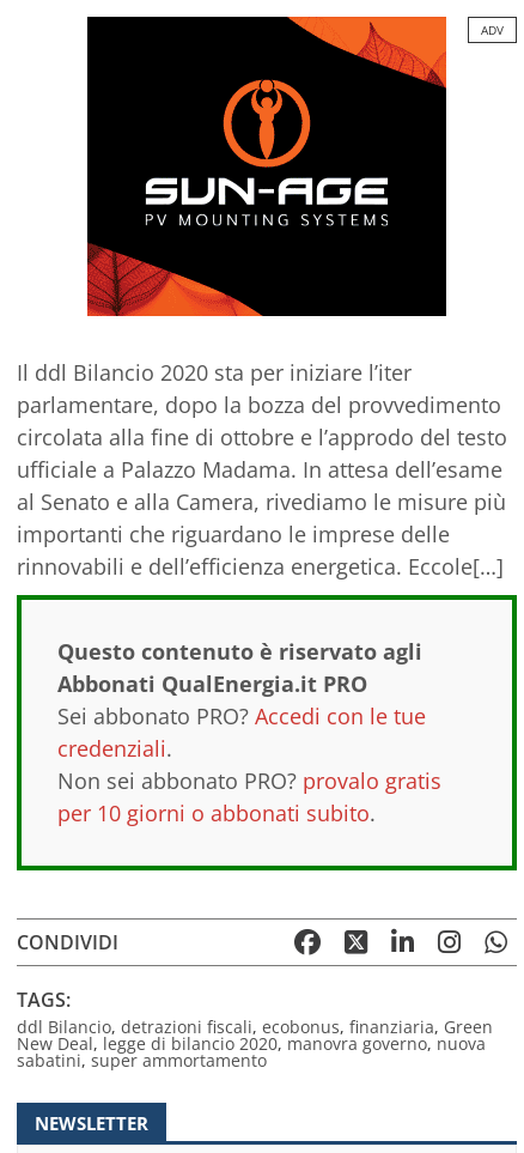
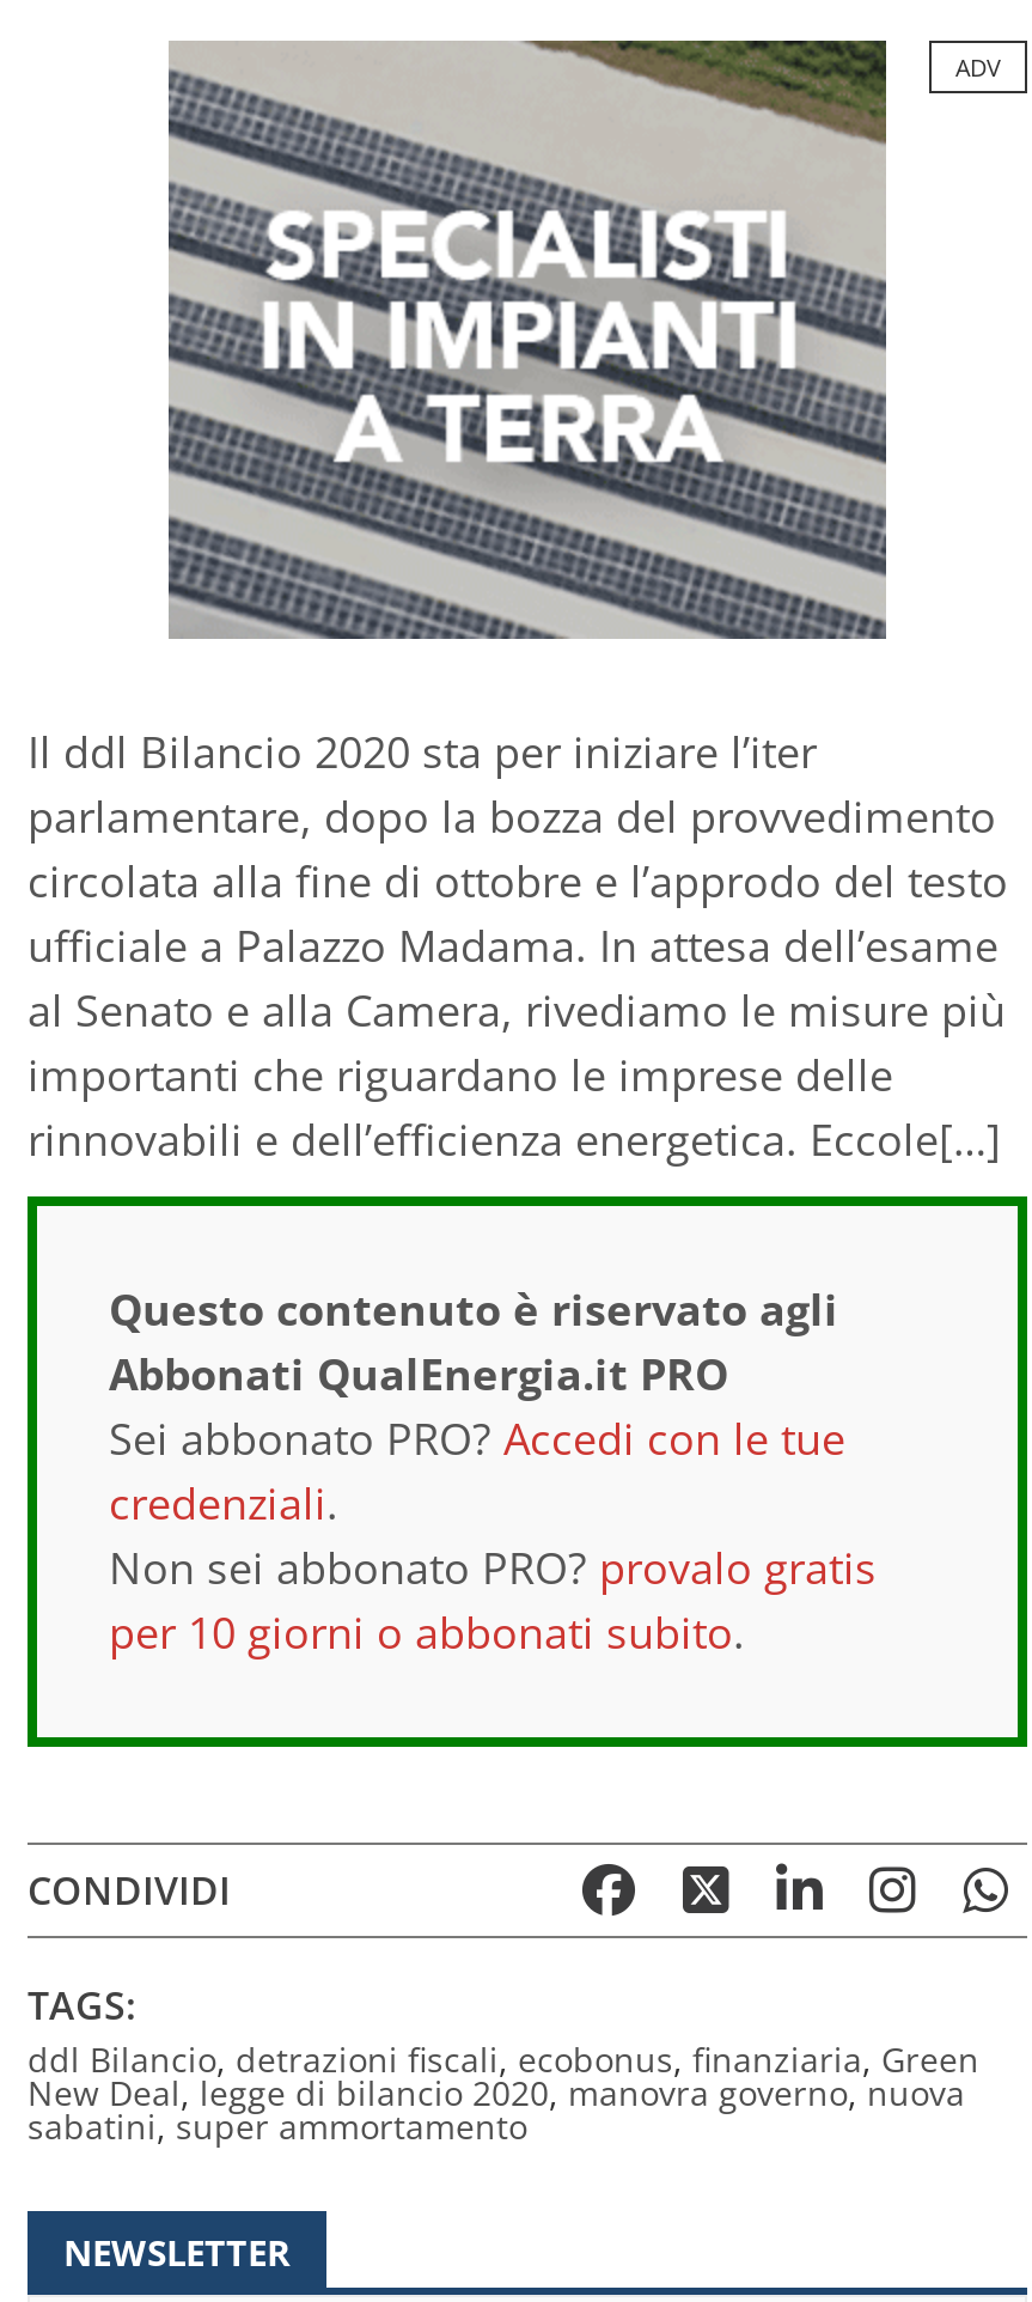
- [image]
+ [image]
